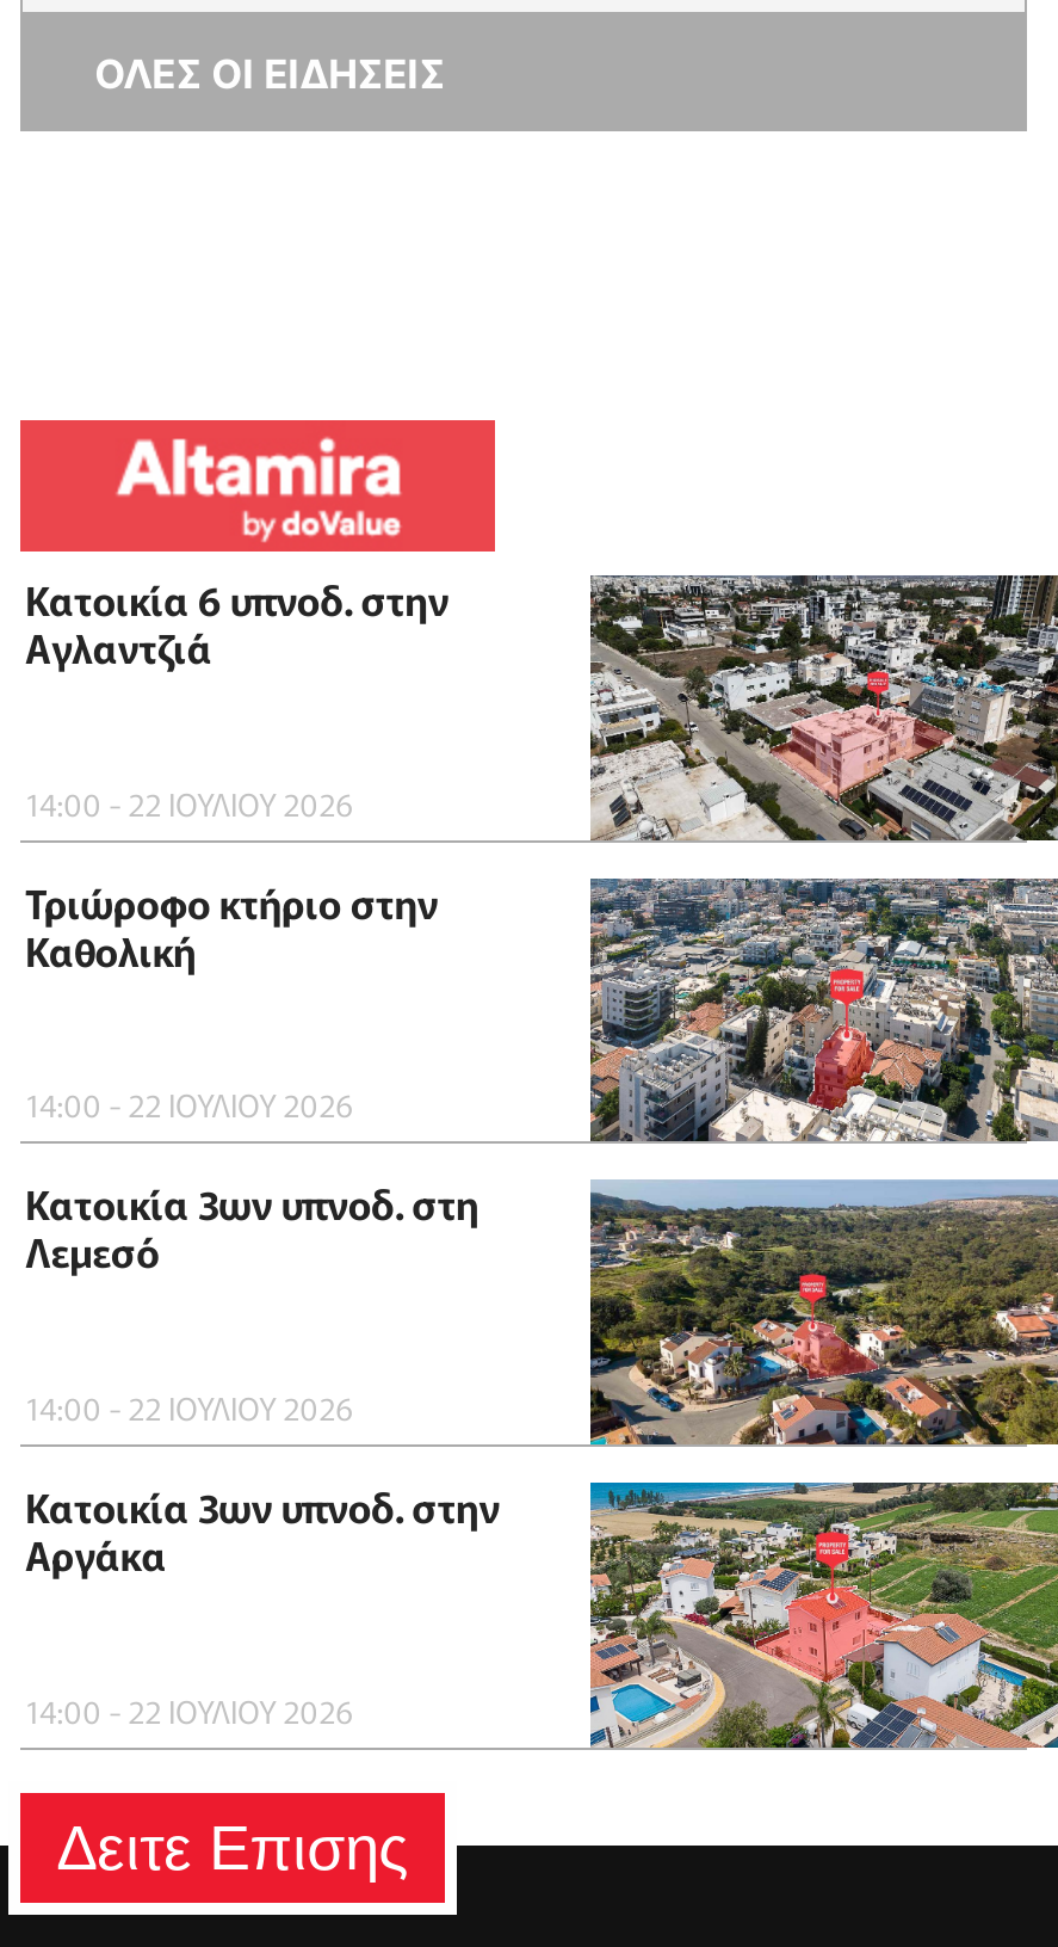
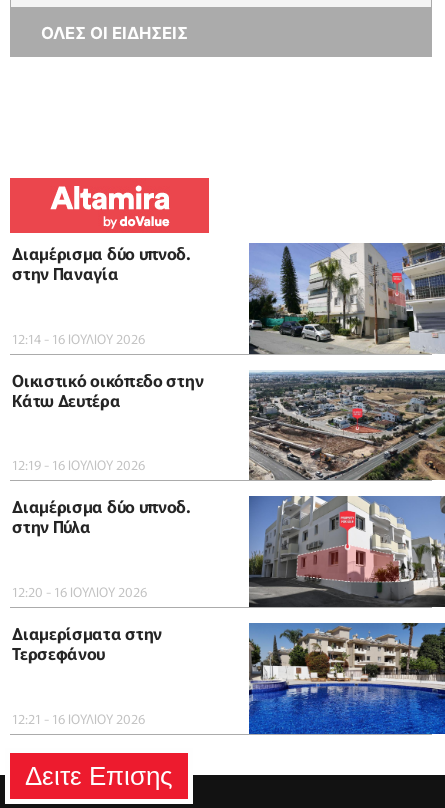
- Κατοικία 6 υπνοδ. στην
- Αγλαντζιά
+ Διαμέρισμα δύο υπνοδ.
+ στην Παναγία

- [image]
+ [image]

- 14:00 - 22 ΙΟΥΛΙΟΥ 2026
+ 12:14 - 16 ΙΟΥΛΙΟΥ 2026

- Τριώροφο κτήριο στην
- Καθολική
+ Οικιστικό οικόπεδο στην
+ Κάτω Δευτέρα

- [image]
+ [image]

- 14:00 - 22 ΙΟΥΛΙΟΥ 2026
+ 12:19 - 16 ΙΟΥΛΙΟΥ 2026

- Κατοικία 3ων υπνοδ. στη
- Λεμεσό
+ Διαμέρισμα δύο υπνοδ.
+ στην Πύλα

- [image]
+ [image]

- 14:00 - 22 ΙΟΥΛΙΟΥ 2026
+ 12:20 - 16 ΙΟΥΛΙΟΥ 2026

- Κατοικία 3ων υπνοδ. στην
- Αργάκα
+ Διαμερίσματα στην
+ Τερσεφάνου

- [image]
+ [image]

- 14:00 - 22 ΙΟΥΛΙΟΥ 2026
+ 12:21 - 16 ΙΟΥΛΙΟΥ 2026
